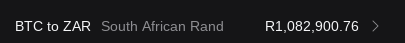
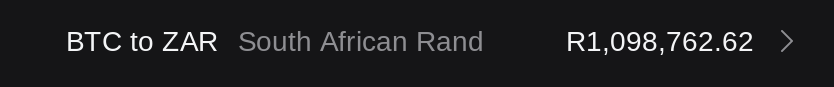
- R1,082,900.76
+ R1,098,762.62
